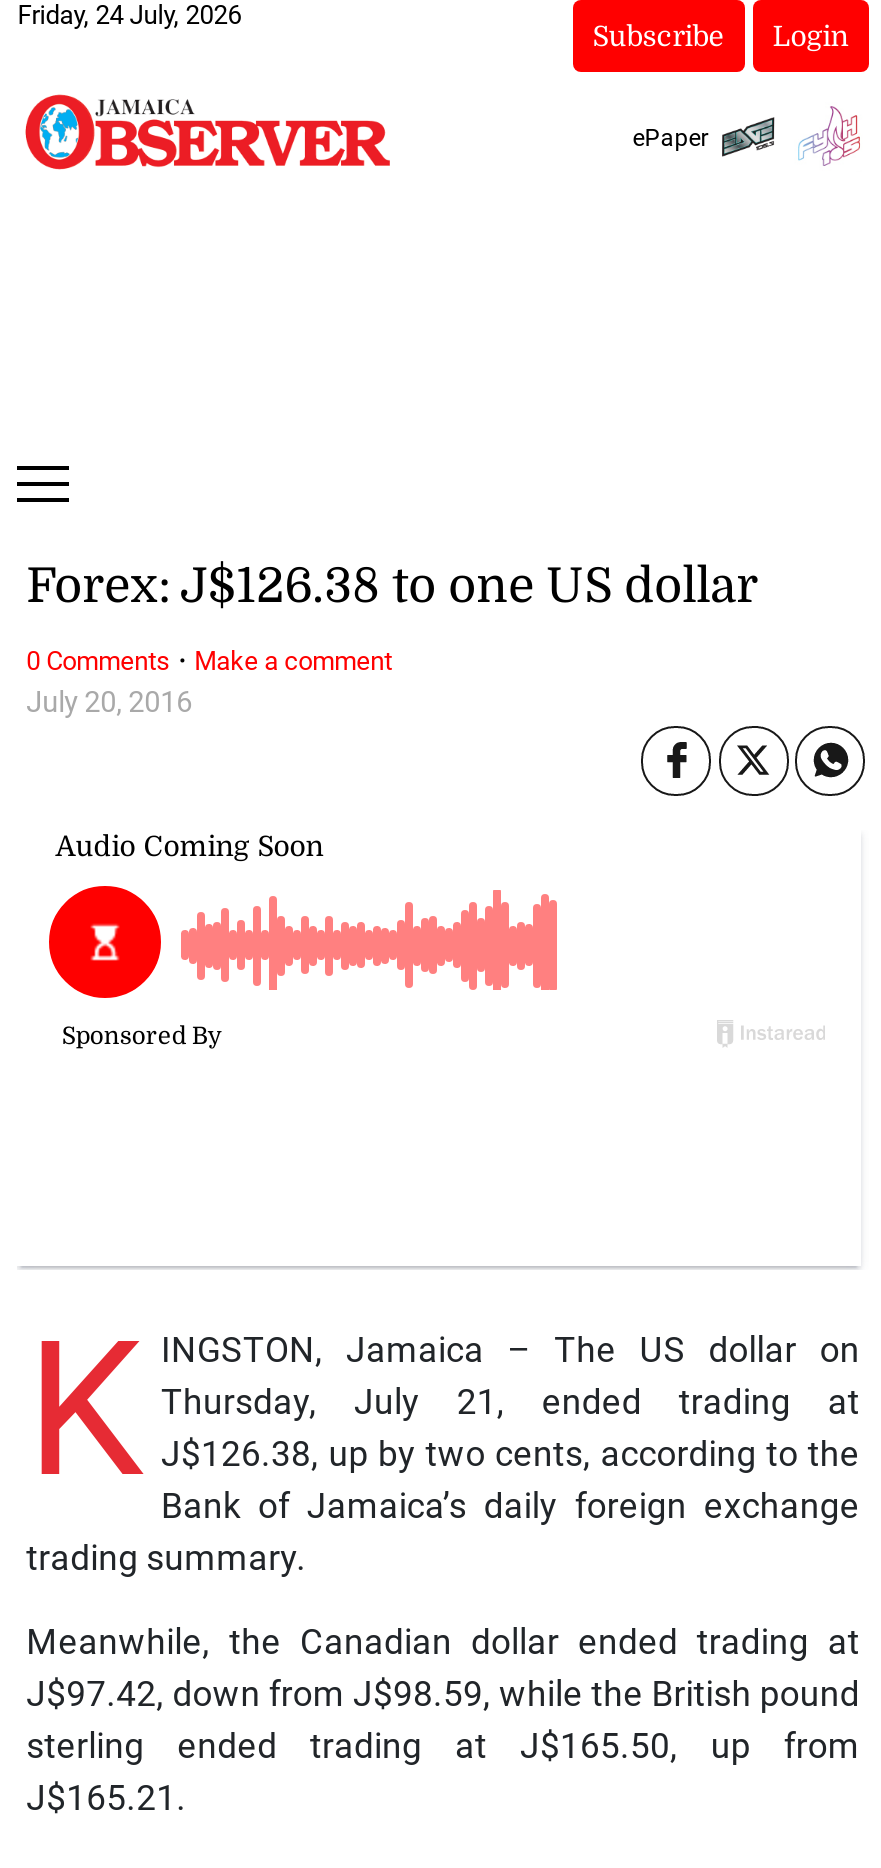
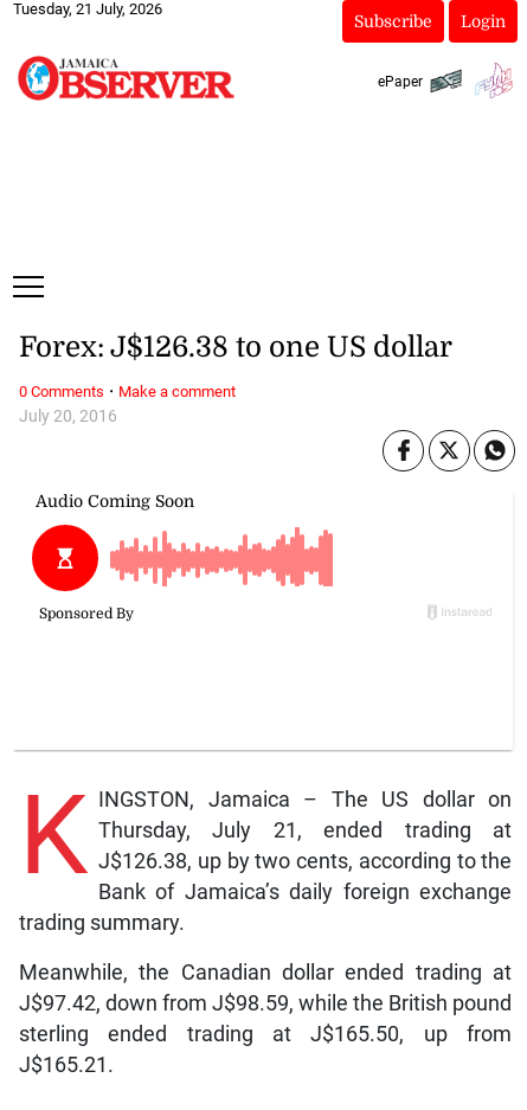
- Friday, 24 July, 2026
+ Tuesday, 21 July, 2026
